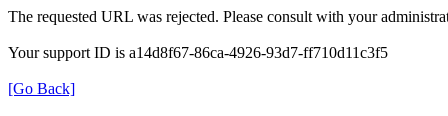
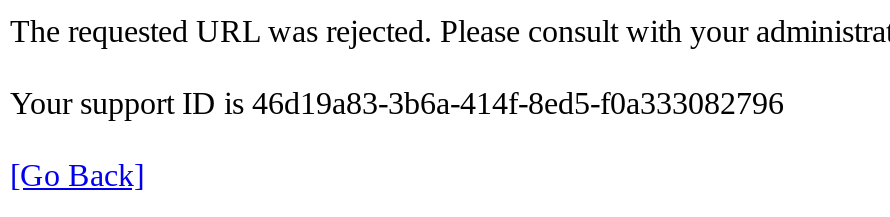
- Your support ID is a14d8f67-86ca-4926-93d7-ff710d11c3f5
+ Your support ID is 46d19a83-3b6a-414f-8ed5-f0a333082796
